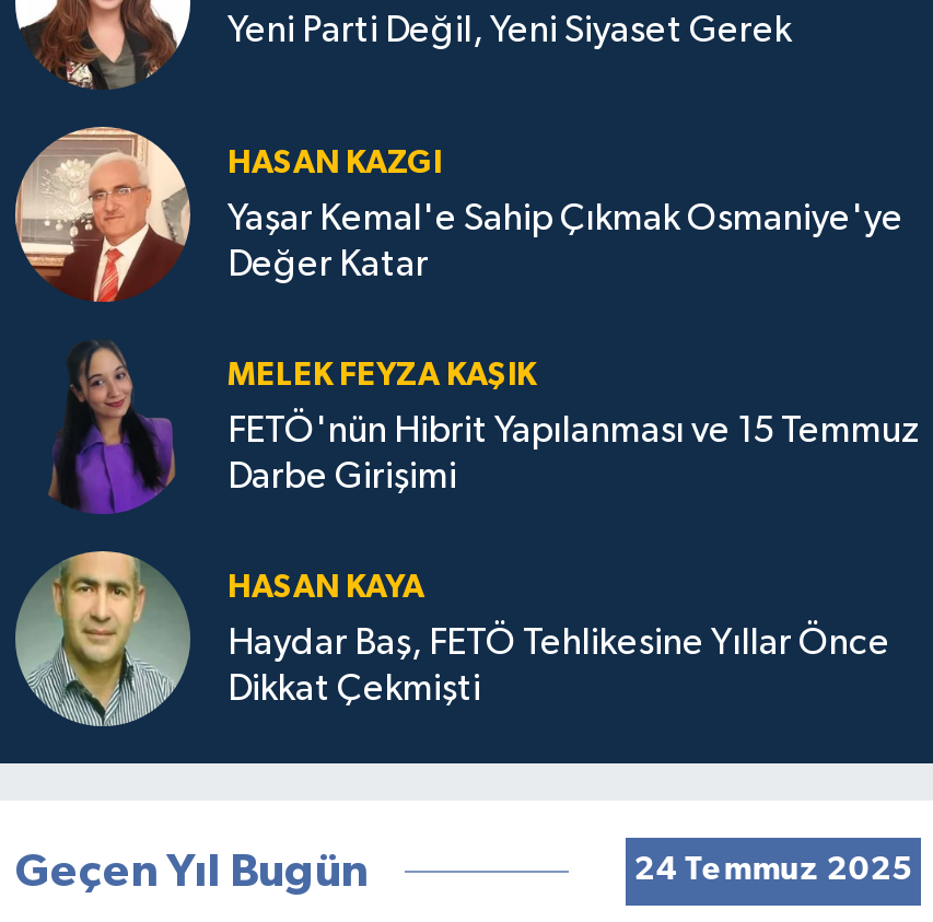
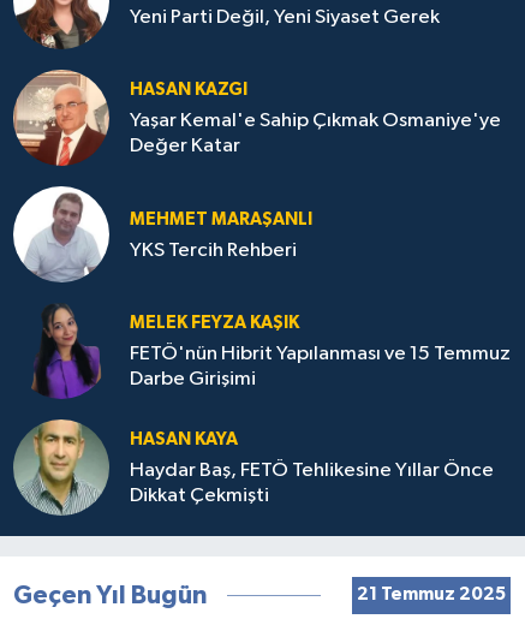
+ [image]
+ MEHMET MARAŞANLI
+ YKS Tercih Rehberi

- 24 Temmuz 2025
+ 21 Temmuz 2025
